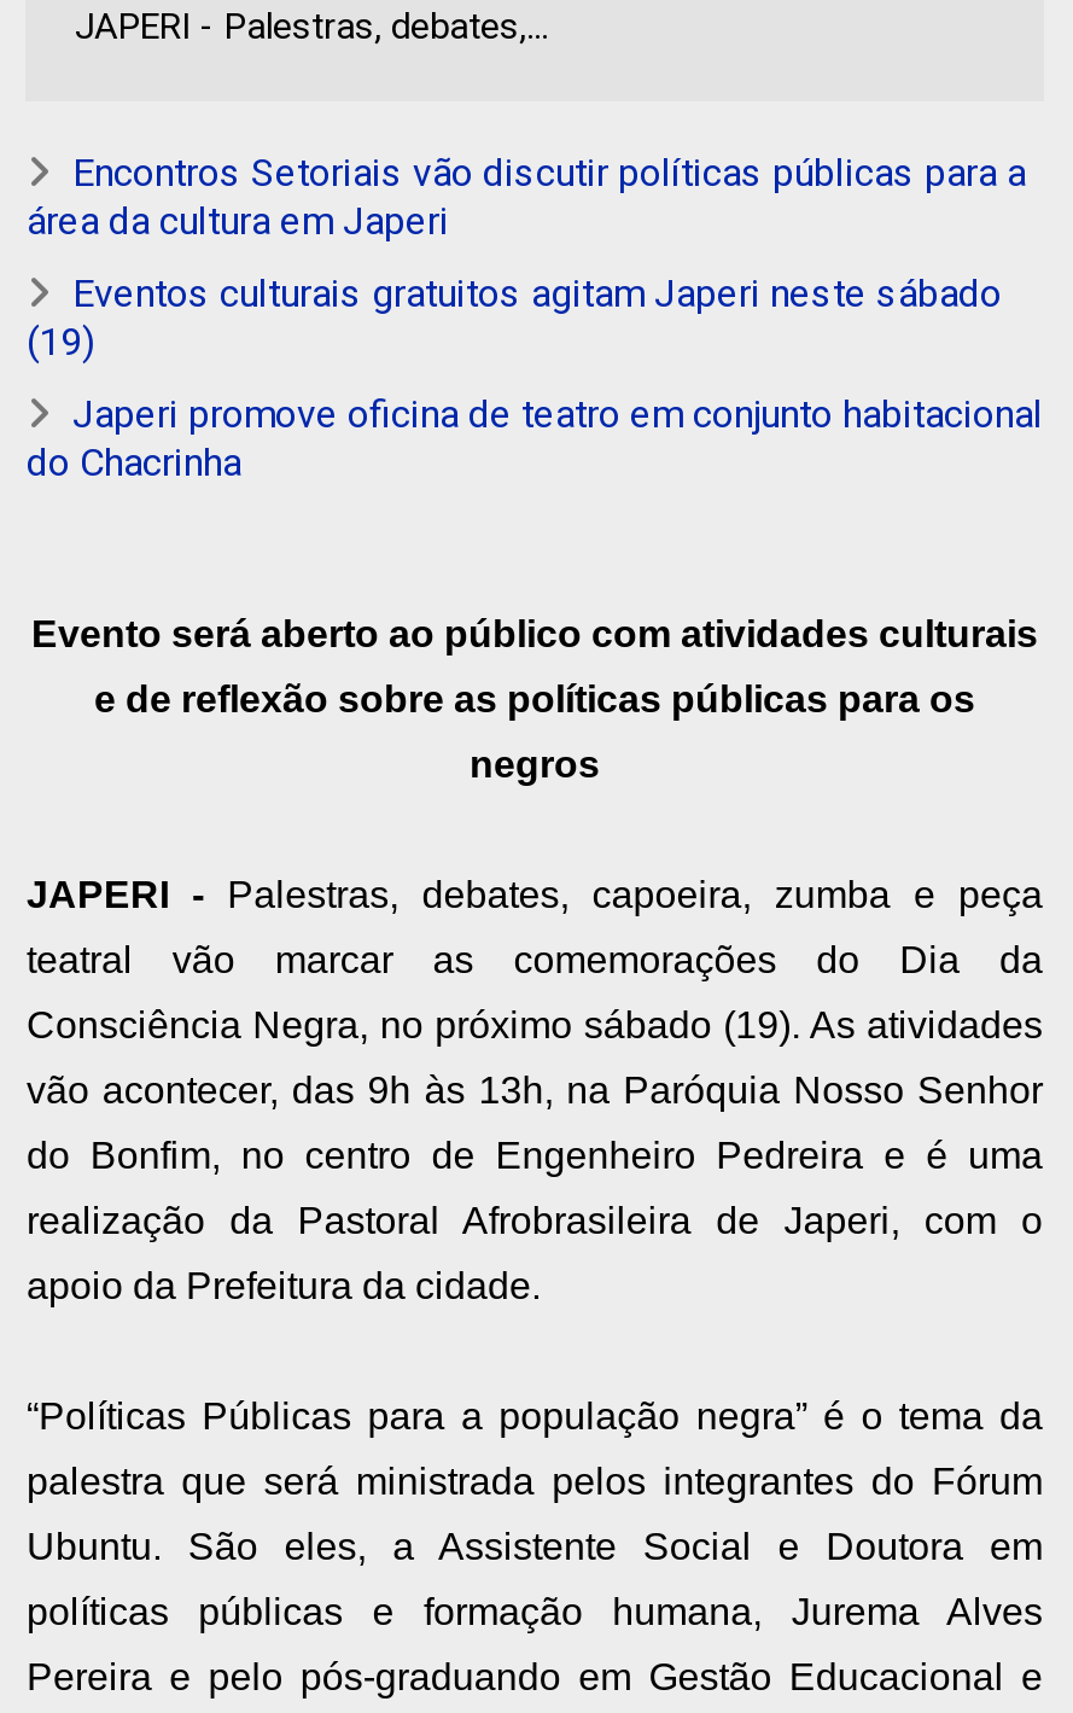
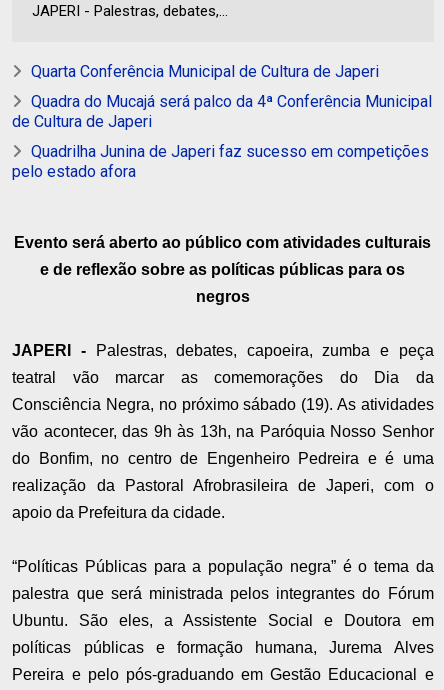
- Encontros Setoriais vão discutir políticas públicas para a
- área da cultura em Japeri
+ Quarta Conferência Municipal de Cultura de Japeri

- Eventos culturais gratuitos agitam Japeri neste sábado
- (19)
+ Quadra do Mucajá será palco da 4ª Conferência Municipal
+ de Cultura de Japeri

- Japeri promove oficina de teatro em conjunto habitacional
- do Chacrinha
+ Quadrilha Junina de Japeri faz sucesso em competições
+ pelo estado afora
